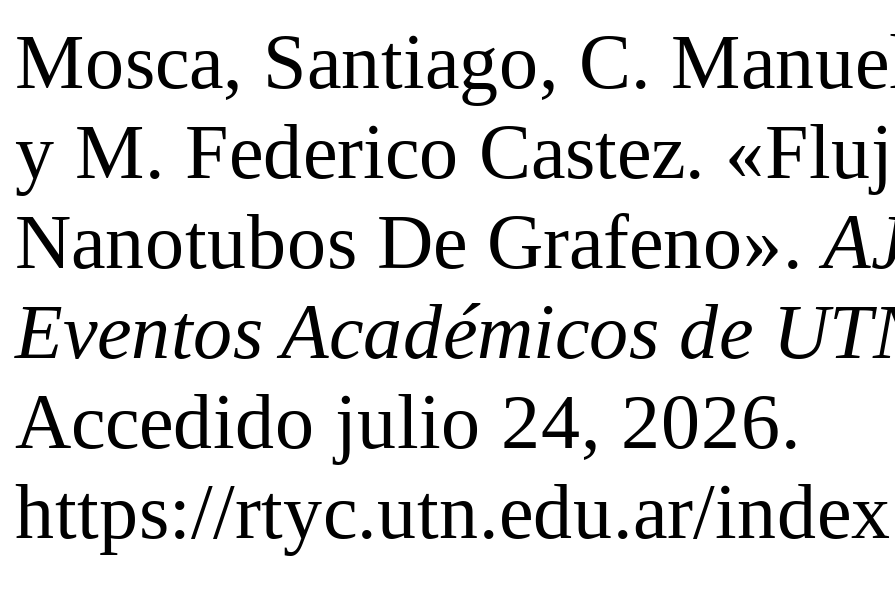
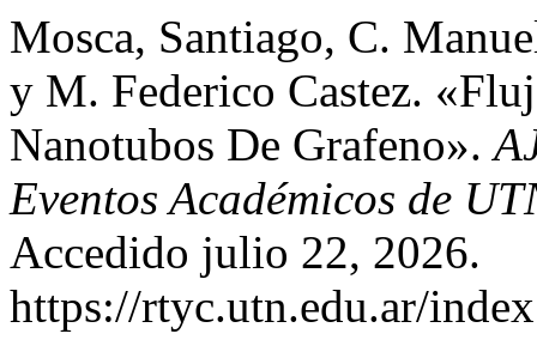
- Accedido julio 24, 2026.
+ Accedido julio 22, 2026.
